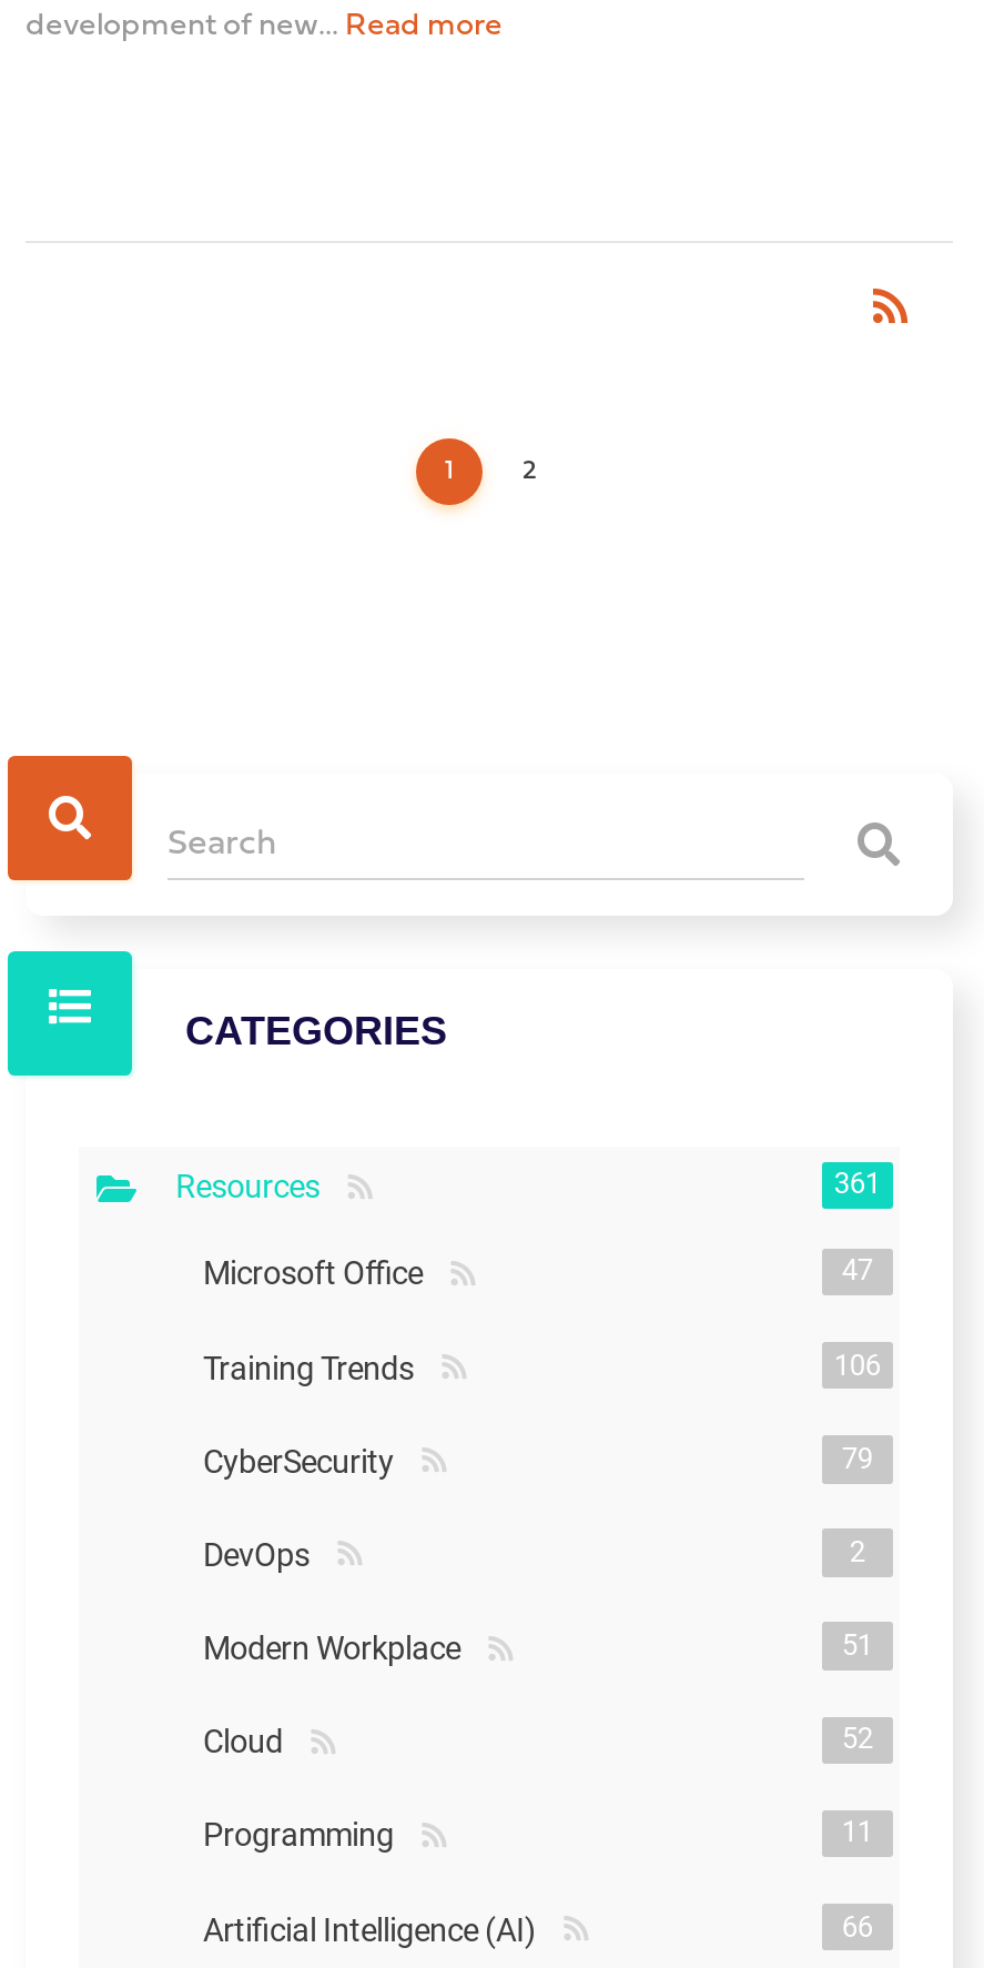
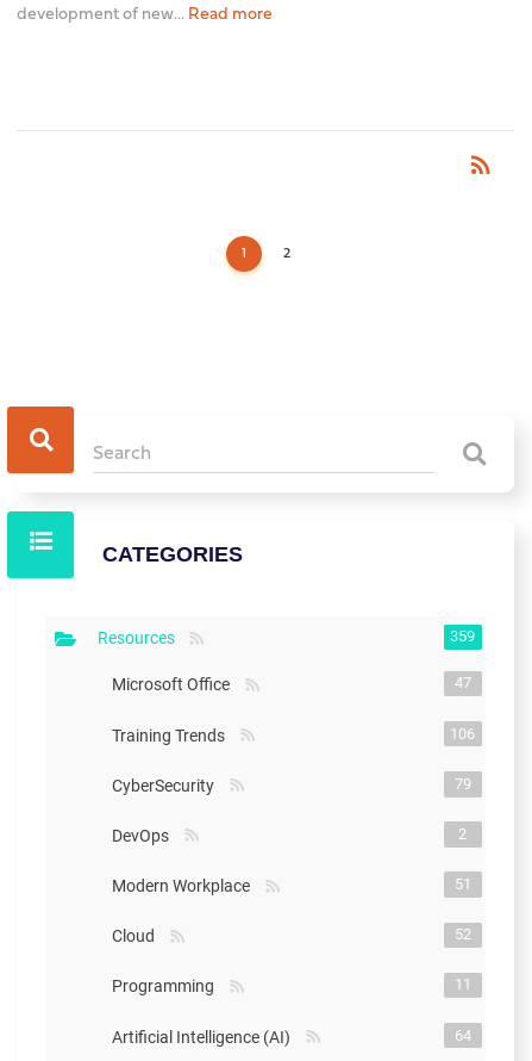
- 361
+ 359

- 66
+ 64
